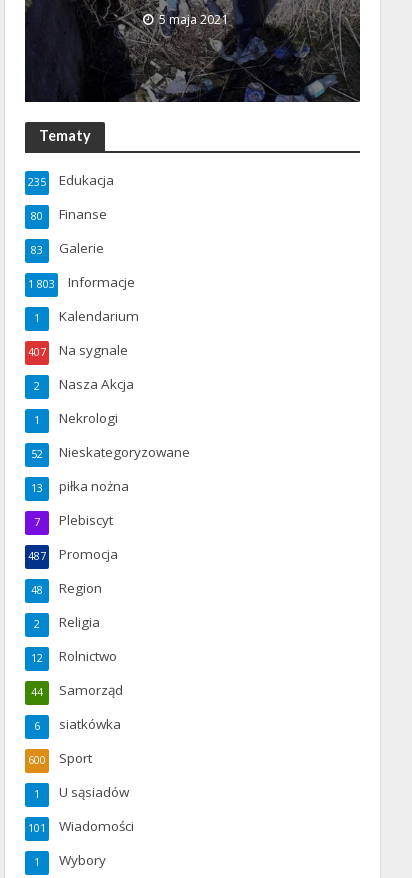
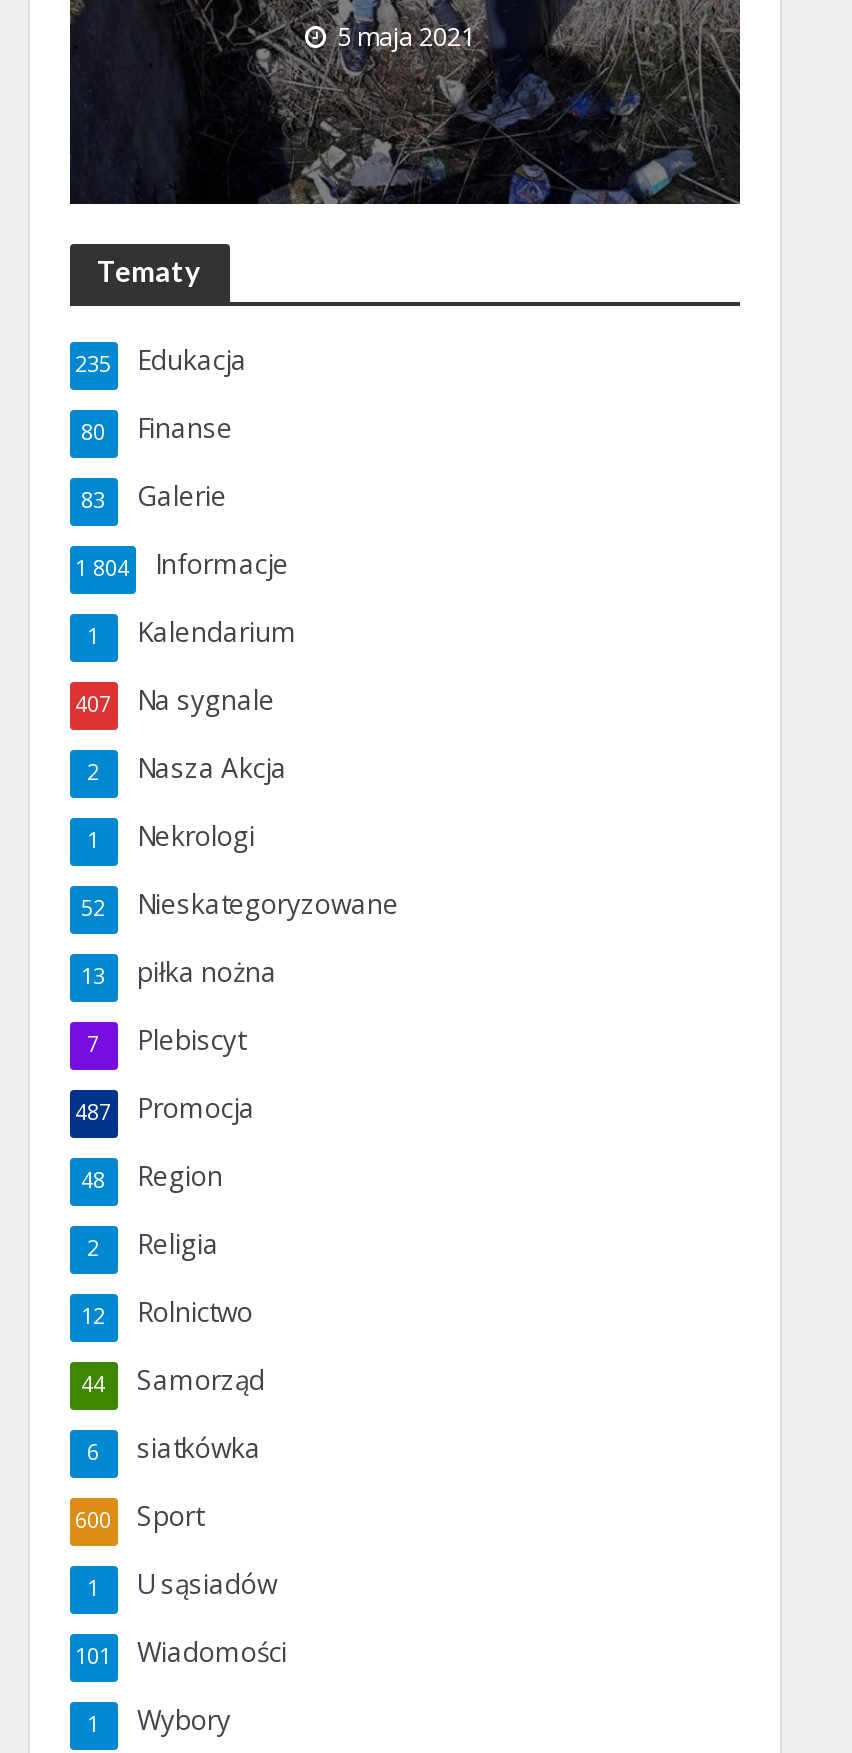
- 1 803 Informacje
+ 1 804 Informacje
